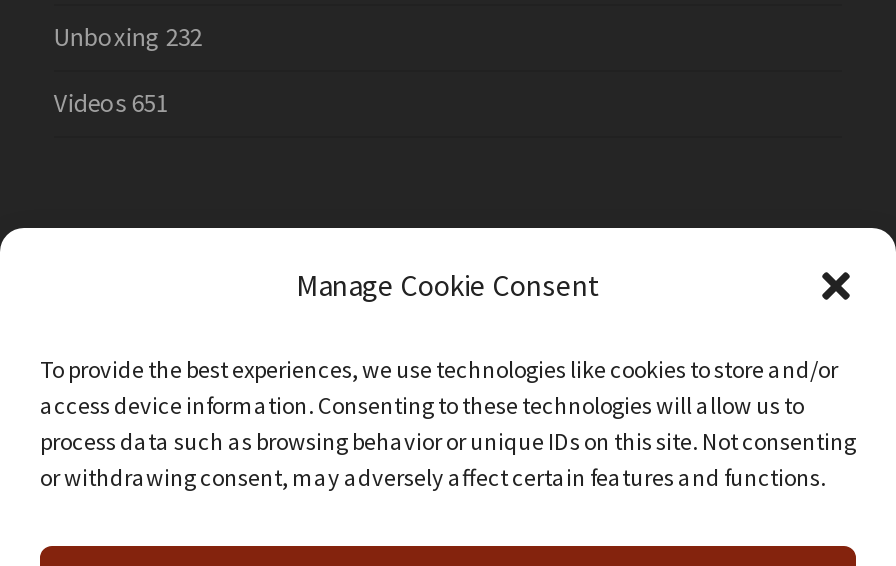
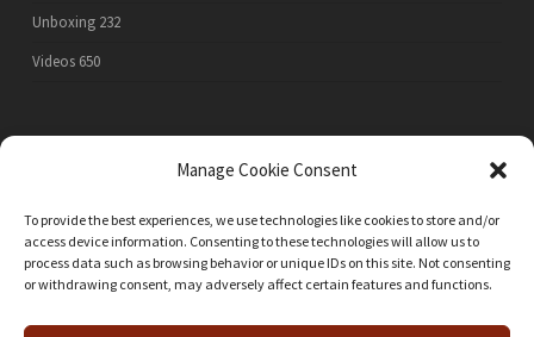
- Videos 651
+ Videos 650
